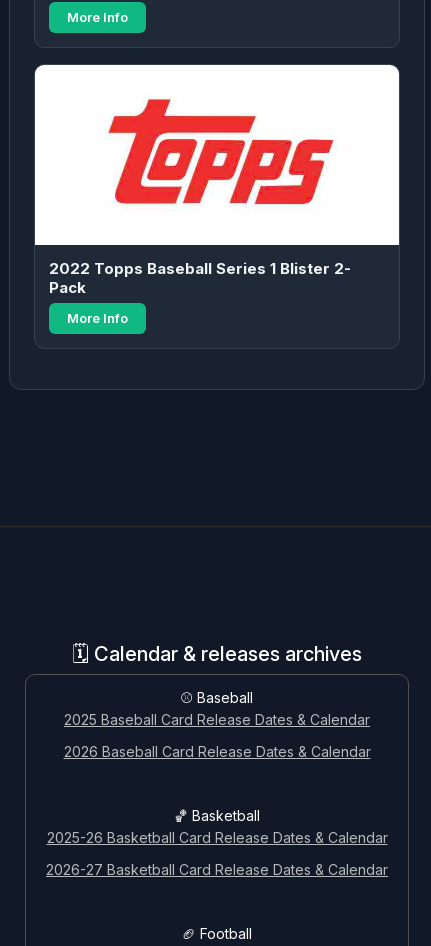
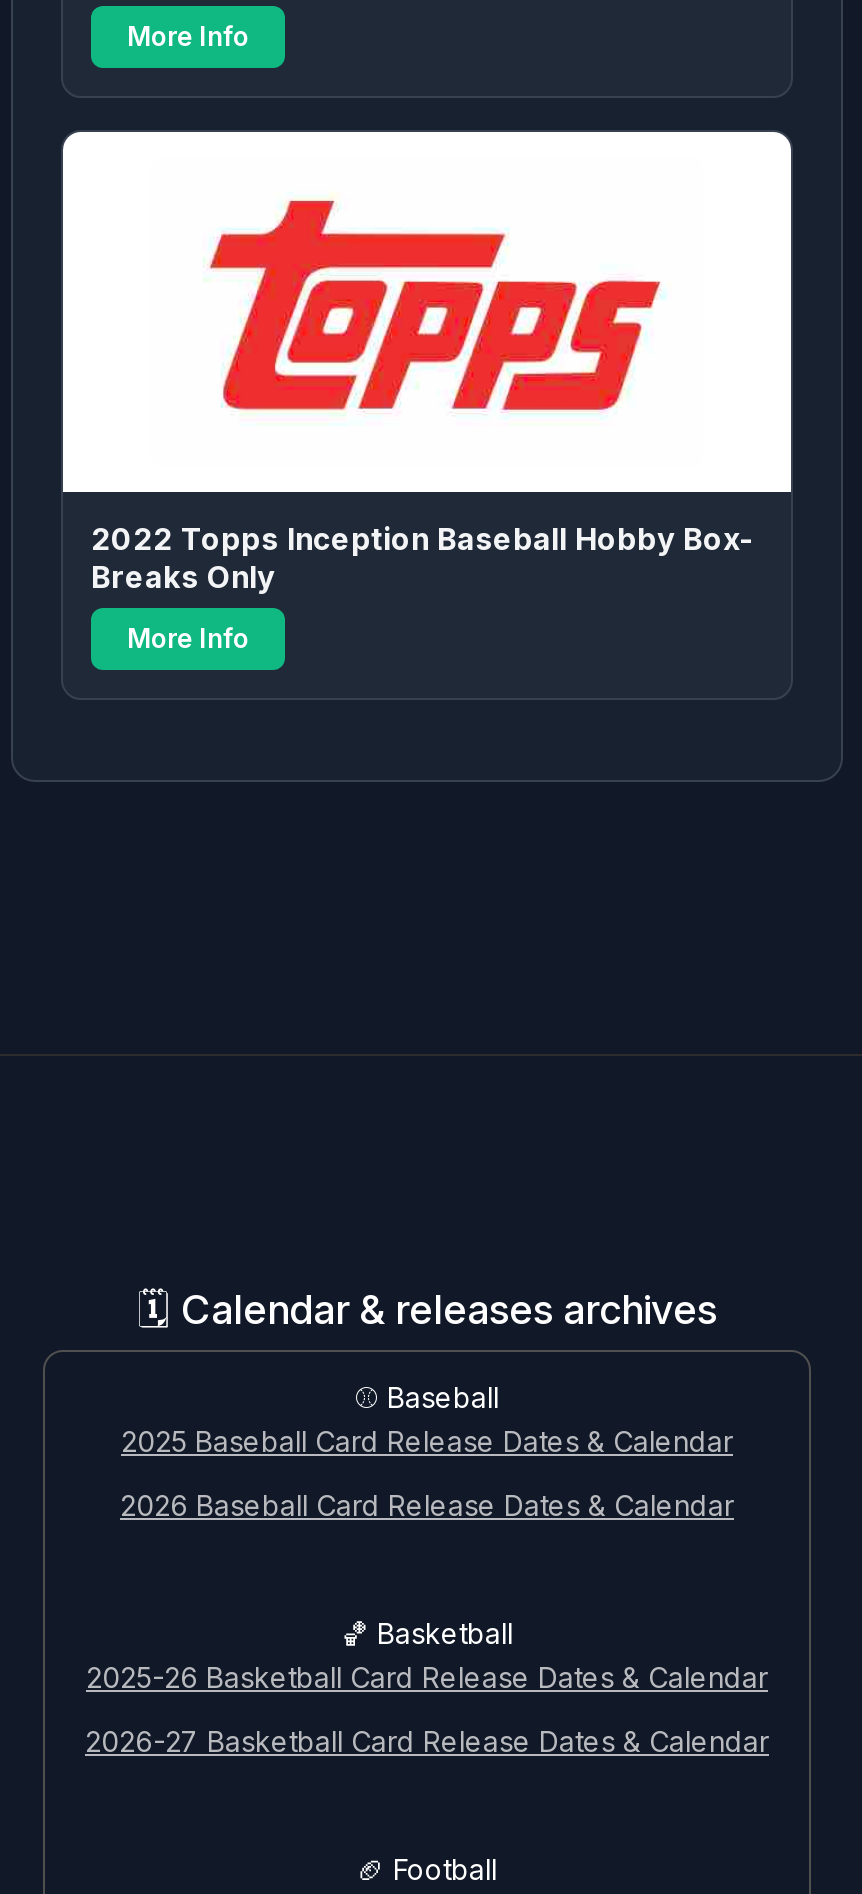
- 2022 Topps Baseball Series 1 Blister 2-
- Pack
+ 2022 Topps Inception Baseball Hobby Box-
+ Breaks Only
